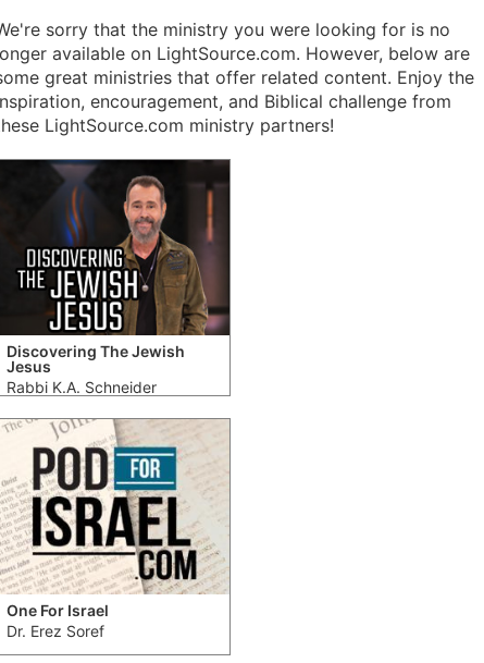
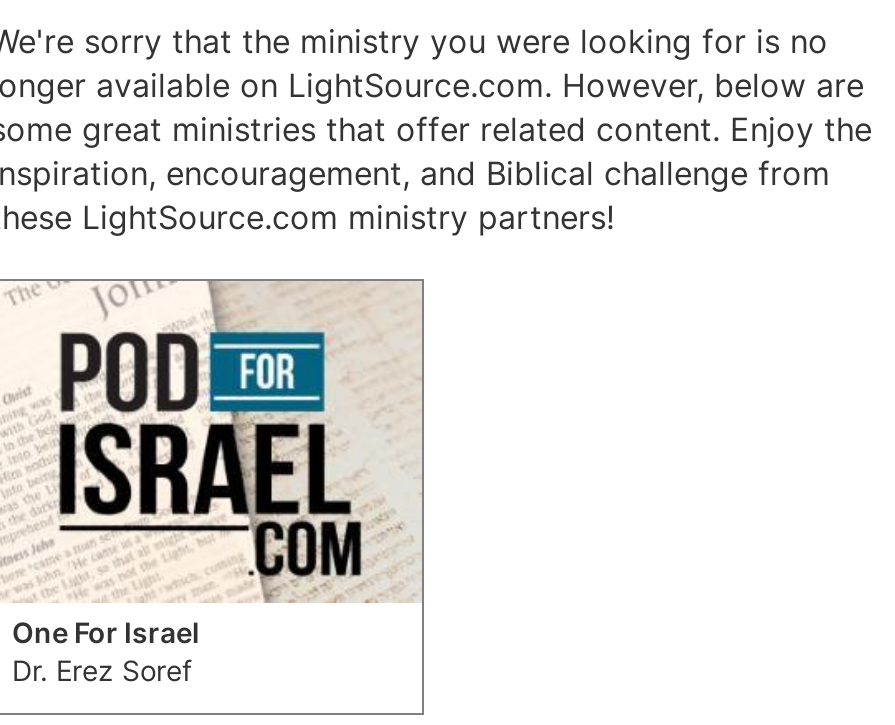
- [image]
- Discovering The Jewish
- Jesus
- Rabbi K.A. Schneider
